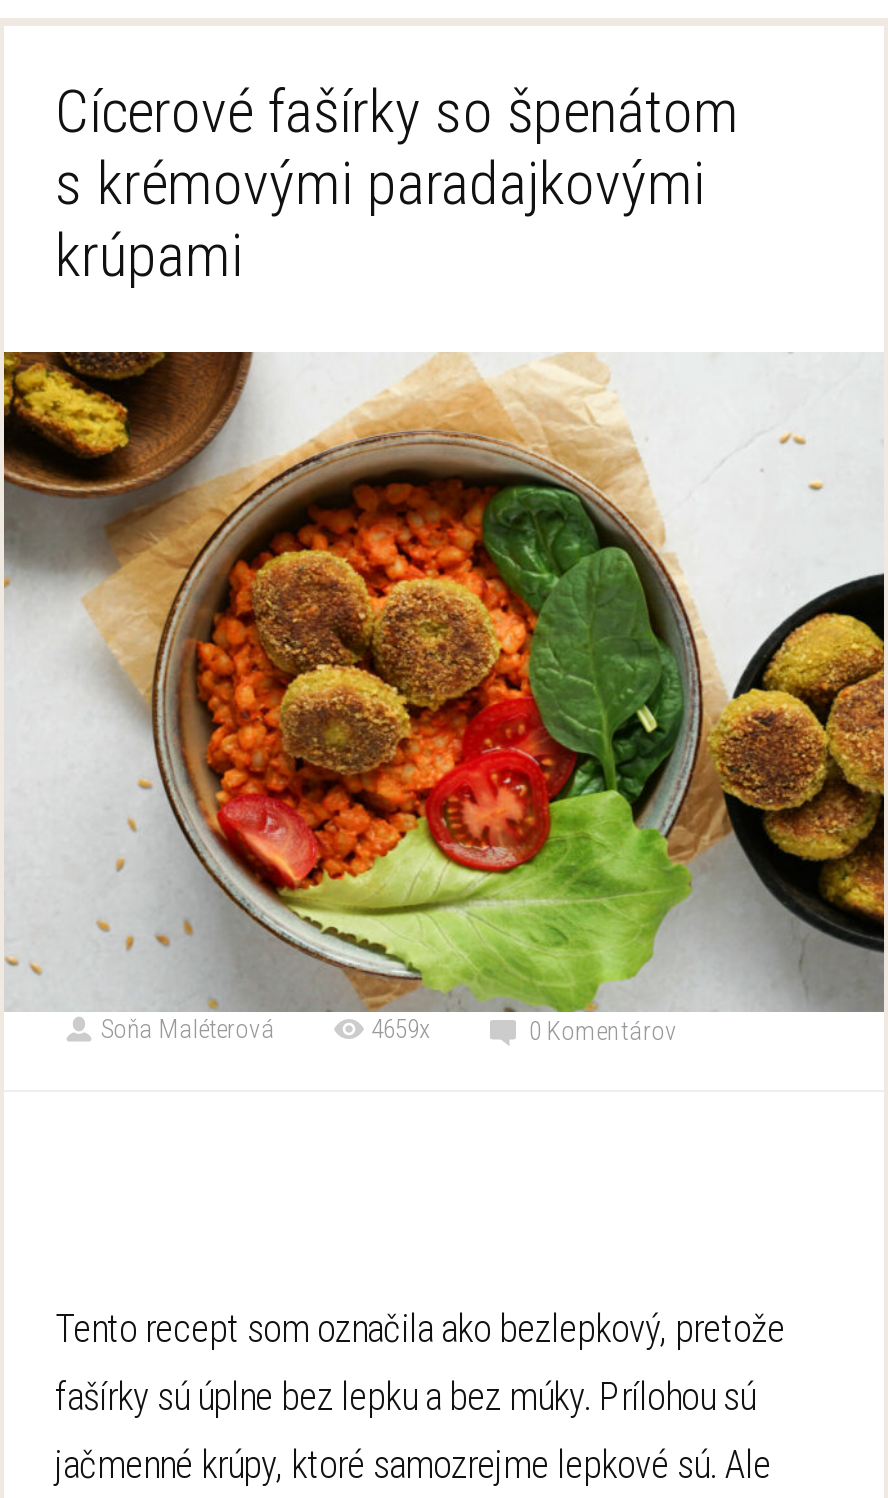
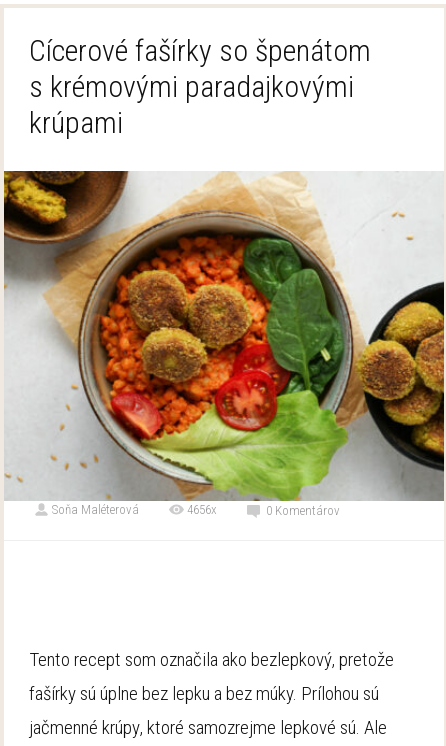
- 4659x
+ 4656x
